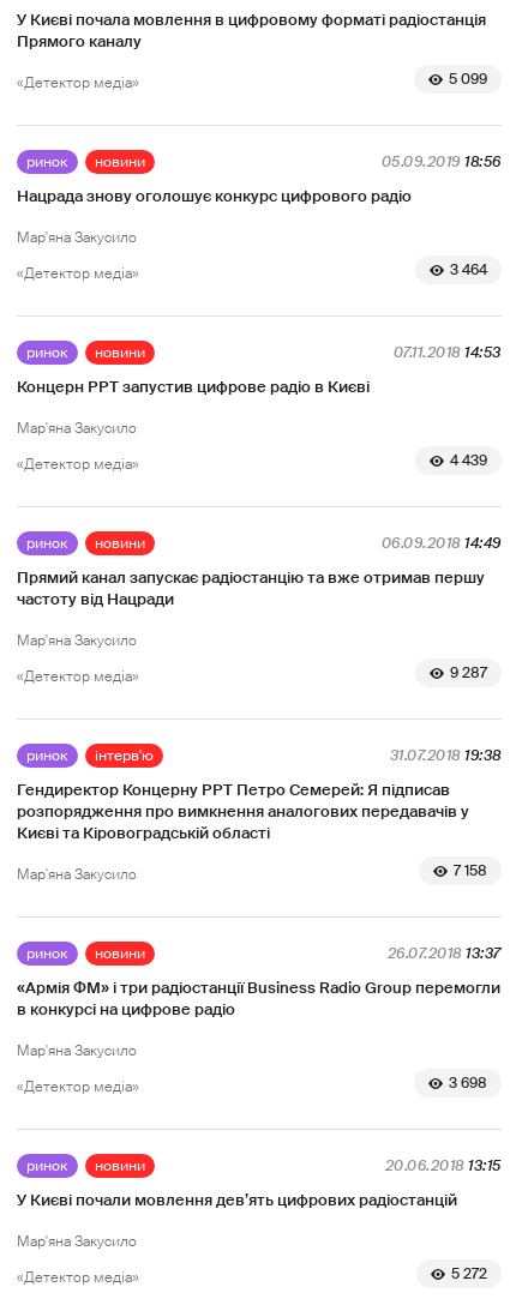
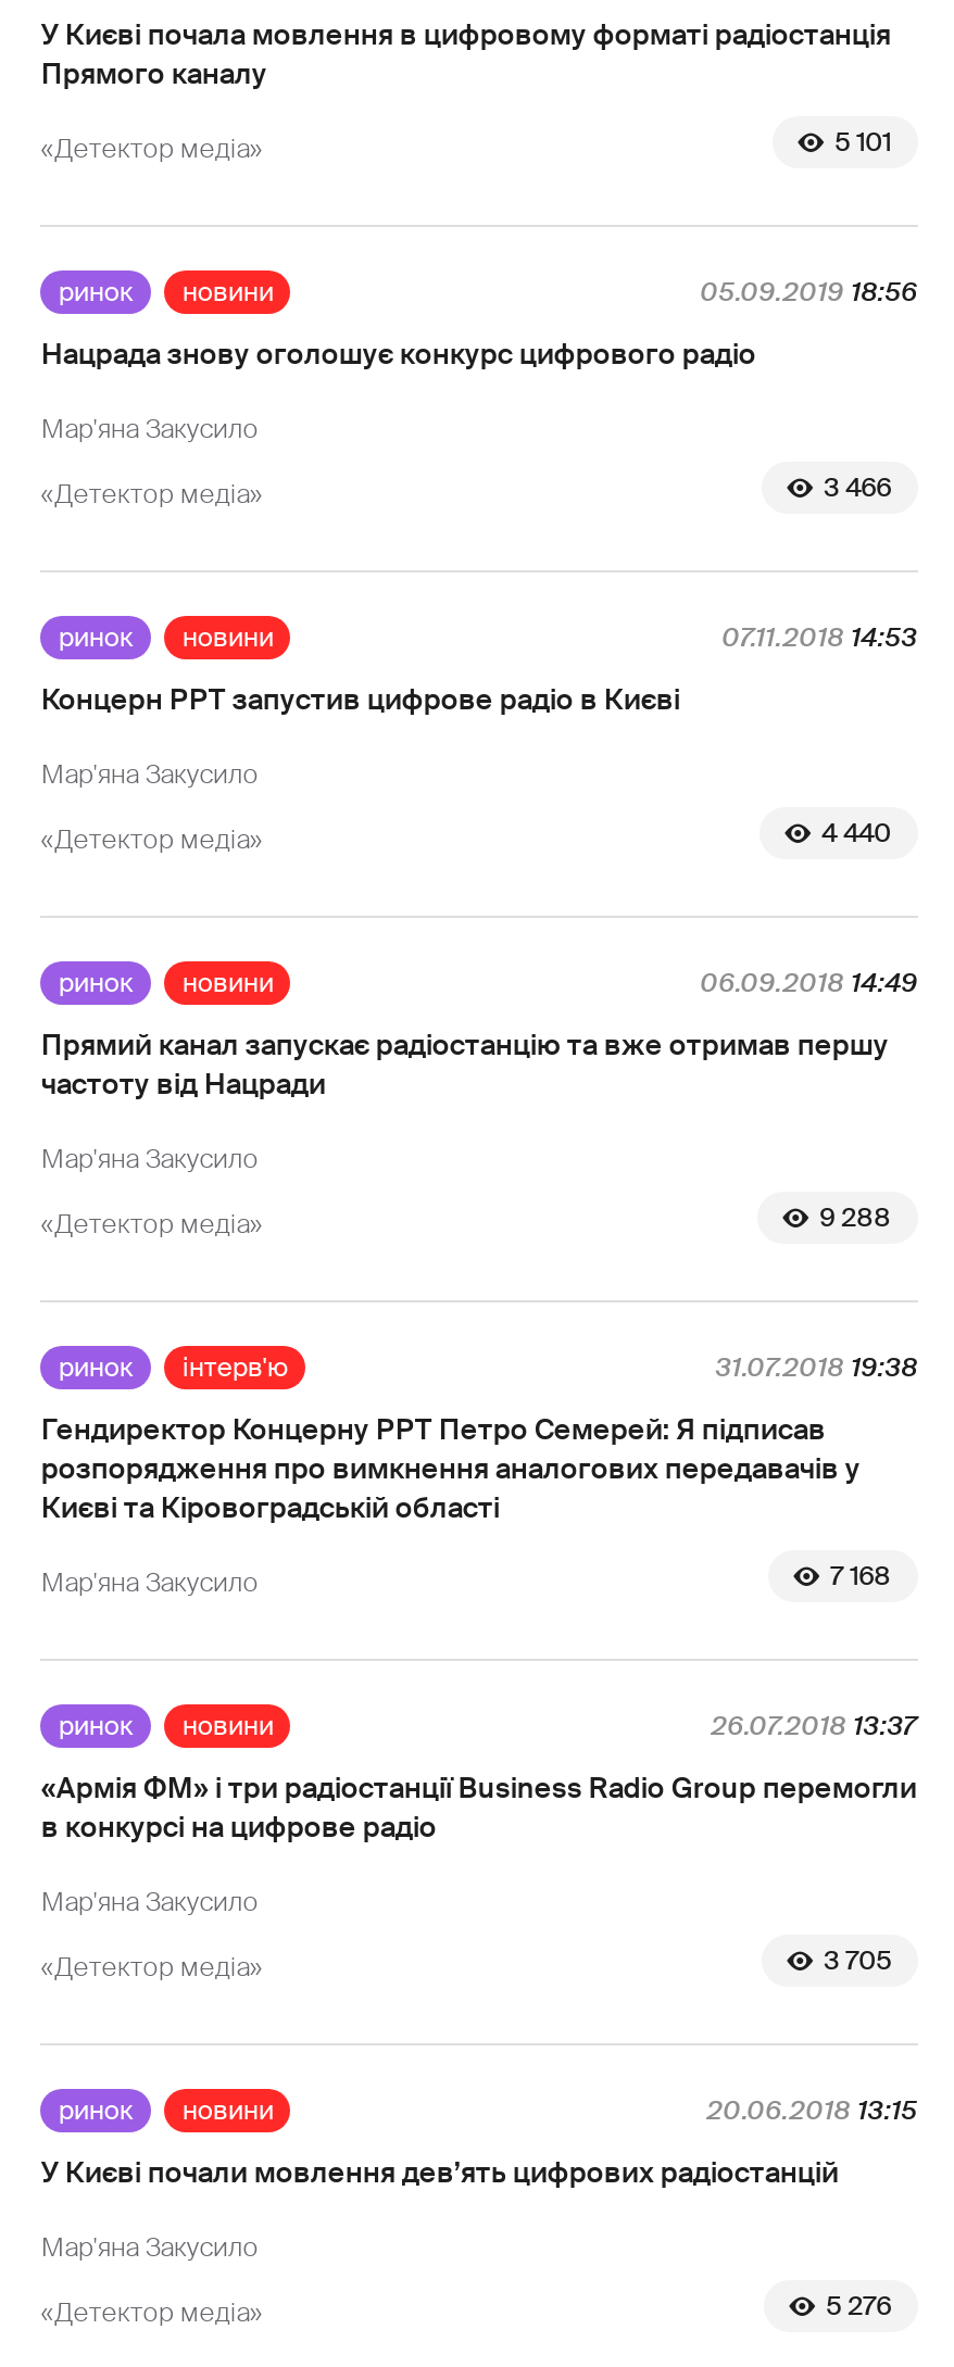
- 5 099
+ 5 101

- 3 464
+ 3 466

- 4 439
+ 4 440

- 9 287
+ 9 288

- 7 158
+ 7 168

- 3 698
+ 3 705

- 5 272
+ 5 276
